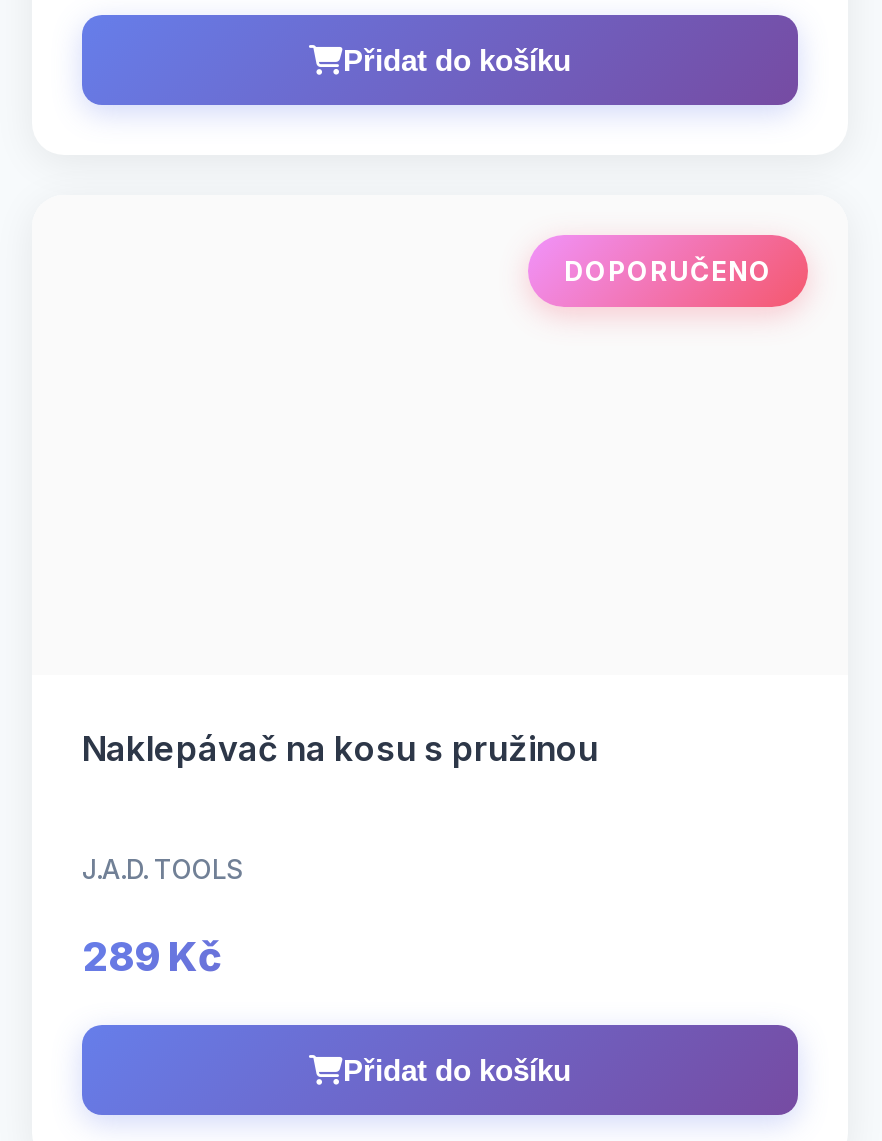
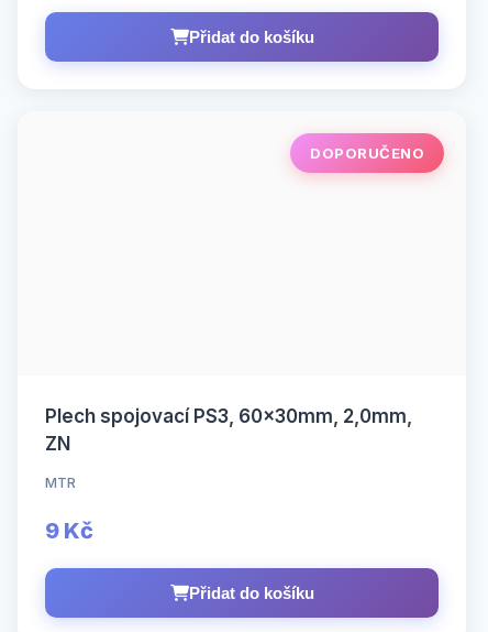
- Naklepávač na kosu s pružinou
+ Plech spojovací PS3, 60x30mm, 2,0mm,
+ ZN

- J.A.D. TOOLS
+ MTR

- 289 Kč
+ 9 Kč
